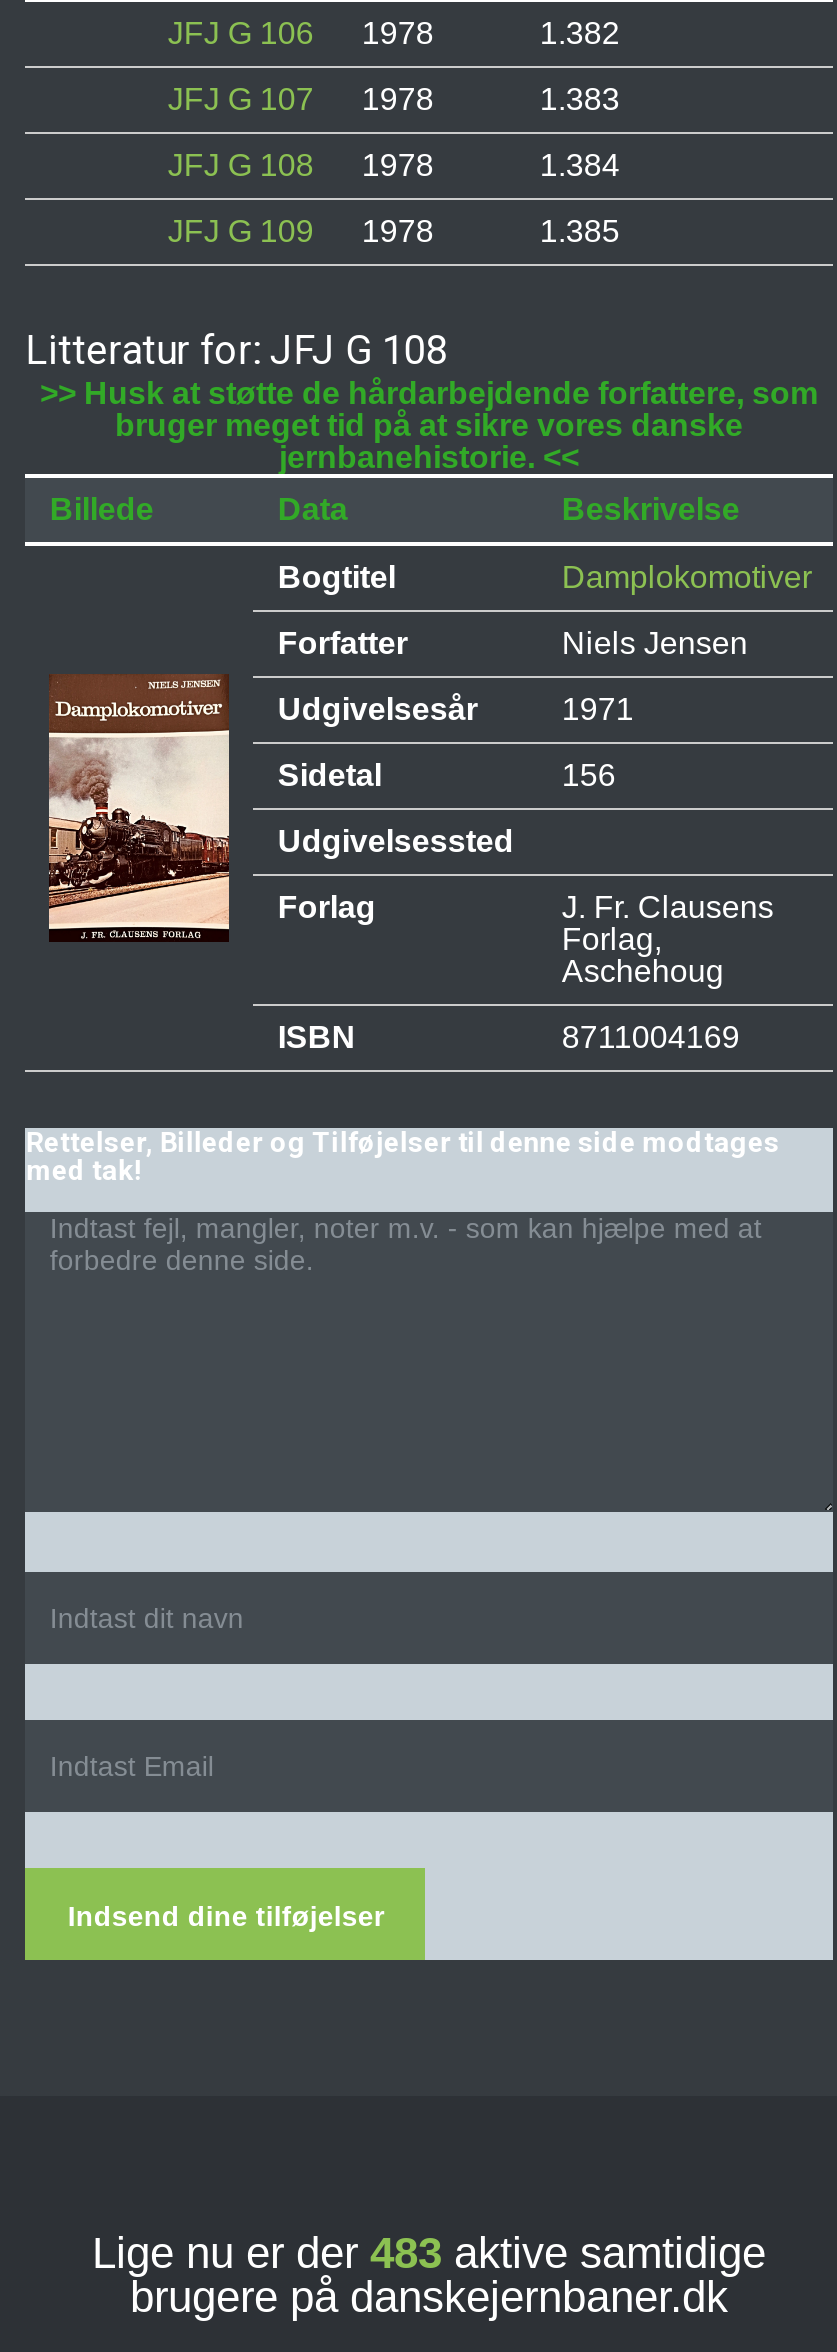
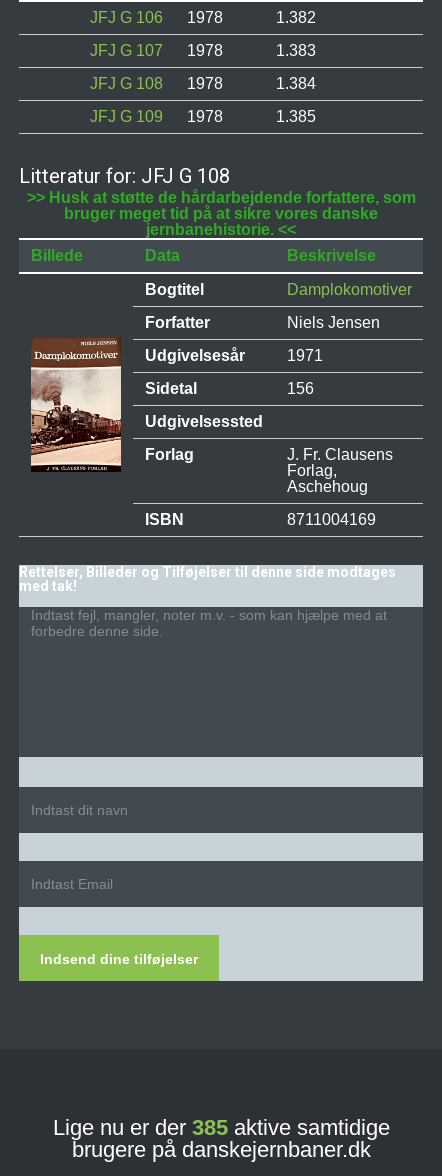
- Lige nu er der 483 aktive samtidige
+ Lige nu er der 385 aktive samtidige
